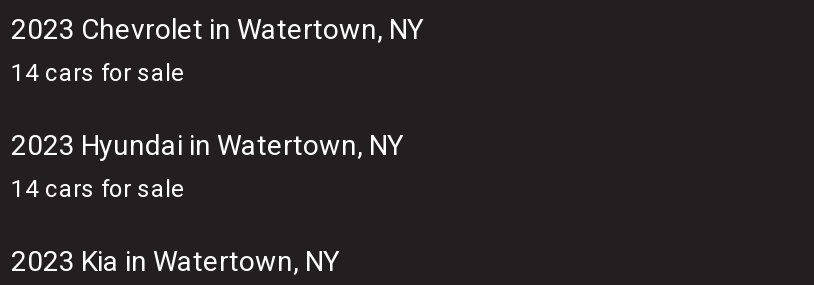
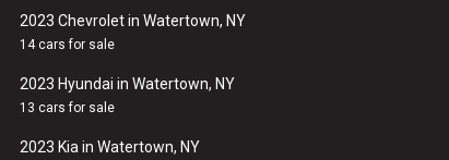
- 14 cars for sale
+ 13 cars for sale
